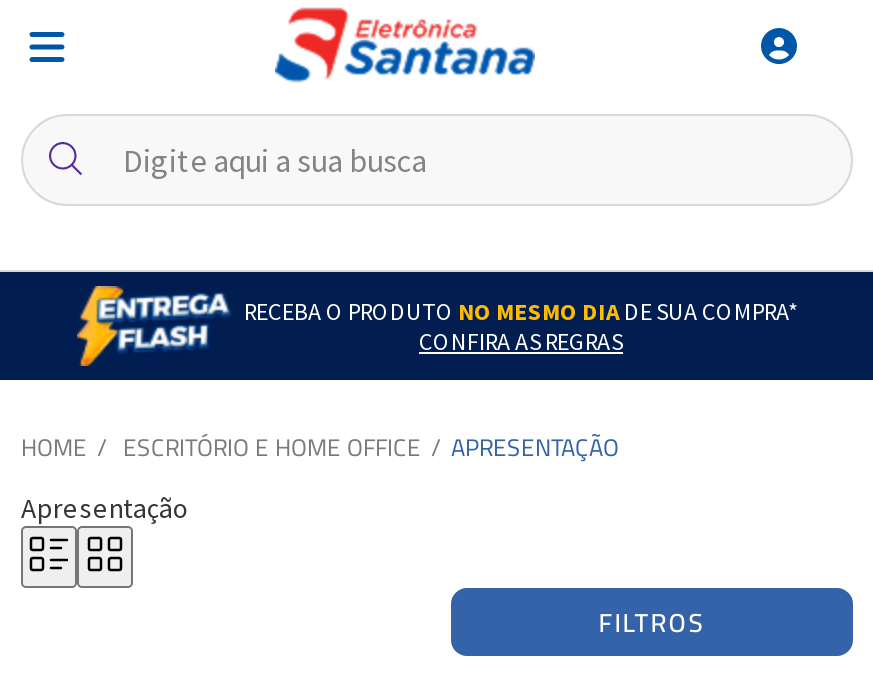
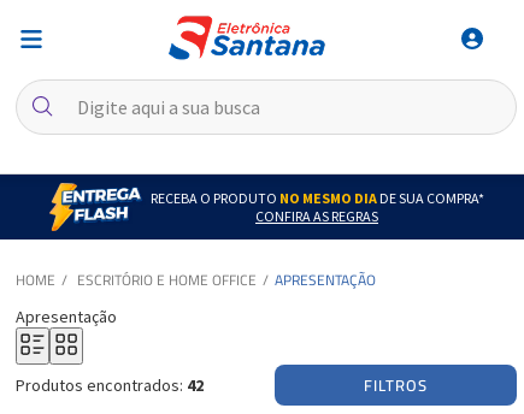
+ Produtos encontrados: 42
